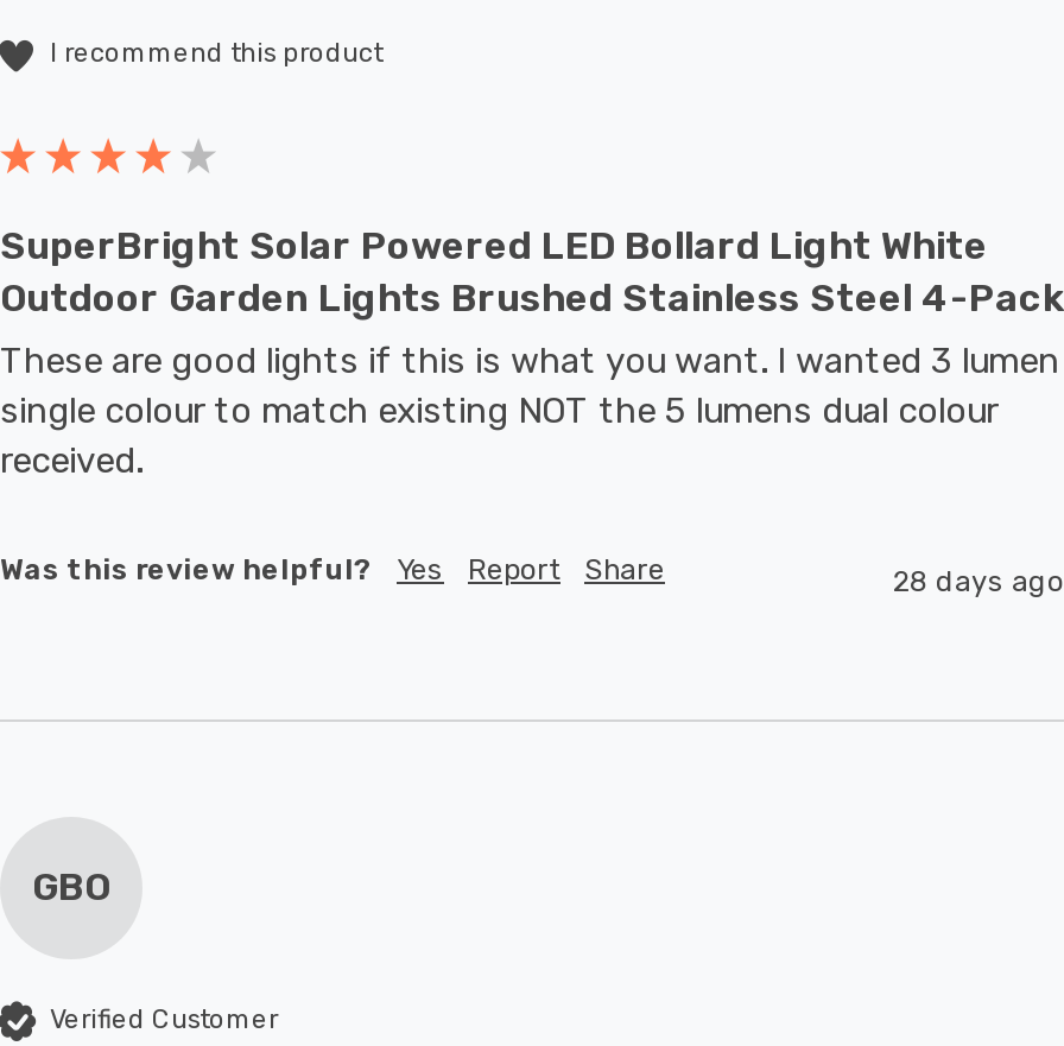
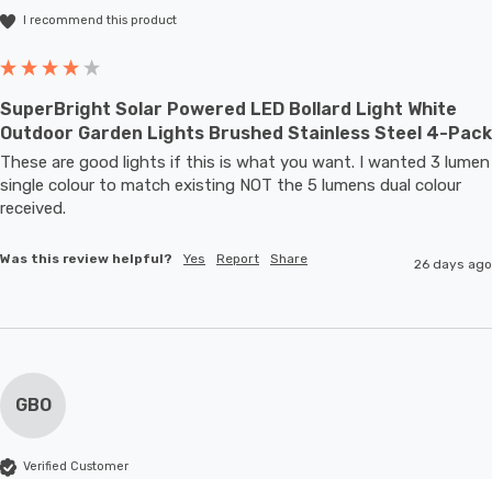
- 28 days ago
+ 26 days ago
